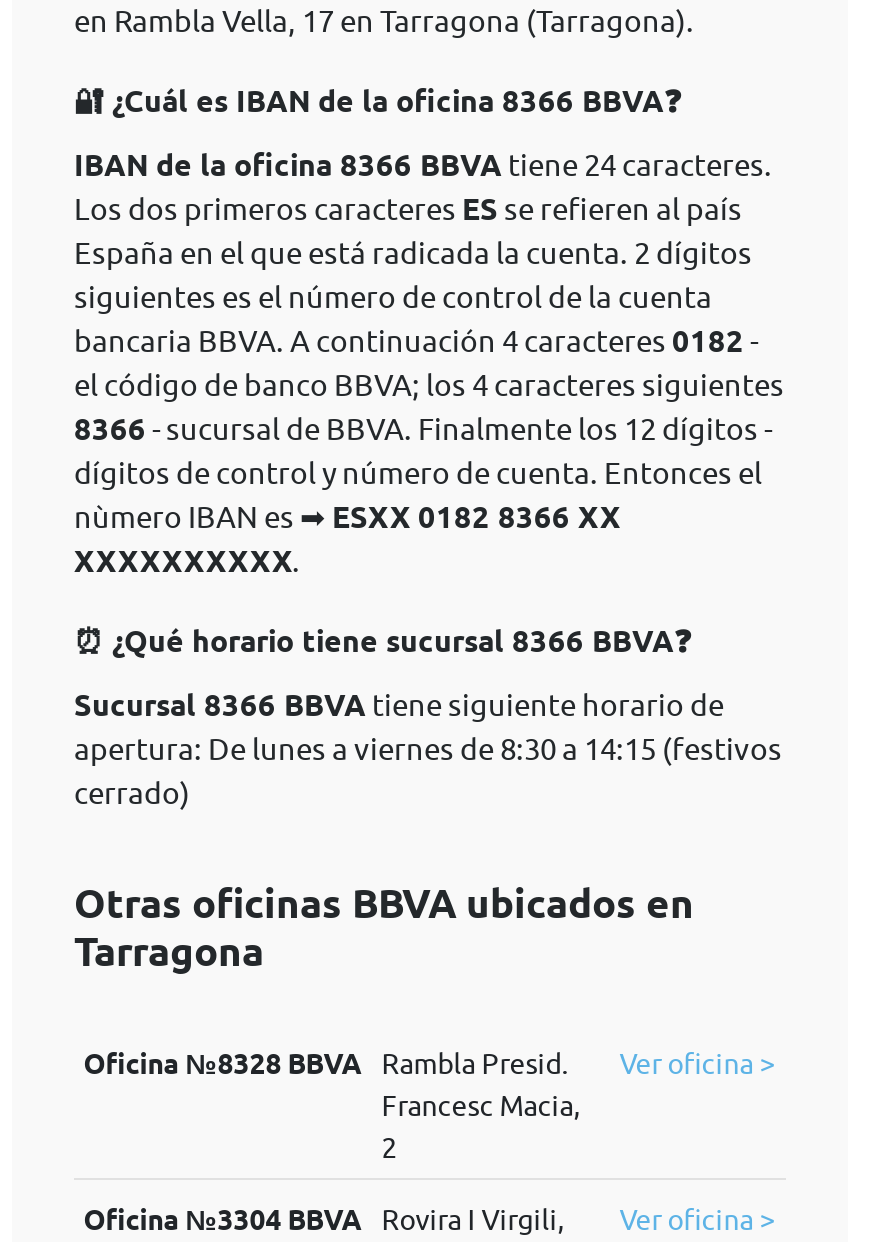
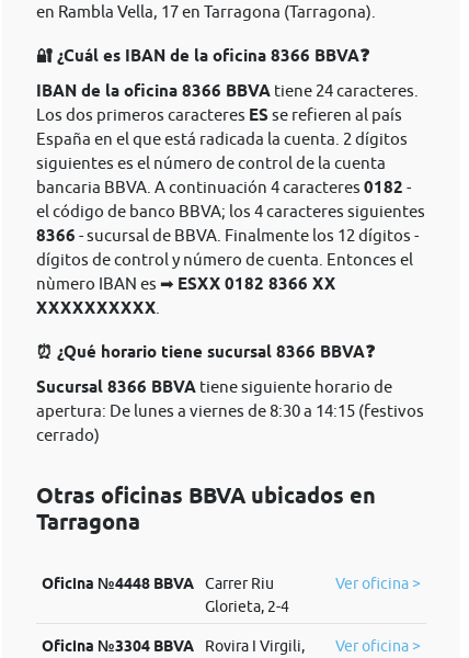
- Oficina №8328 BBVA
- Rambla Presid.
- Francesc Macia,
- 2
+ Oficina №4448 BBVA
+ Carrer Riu
+ Glorieta, 2-4
